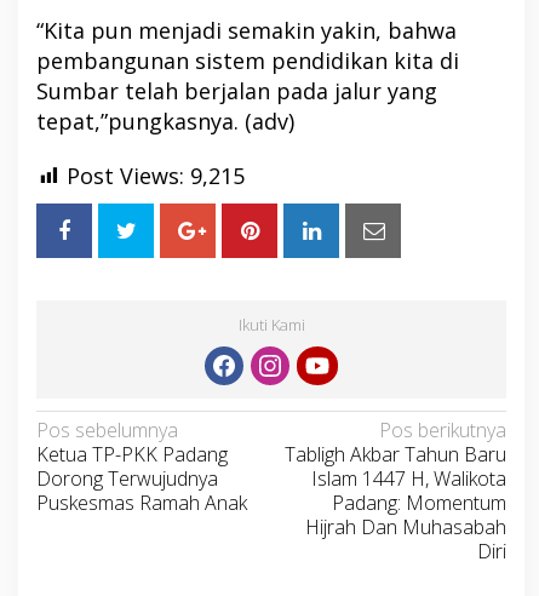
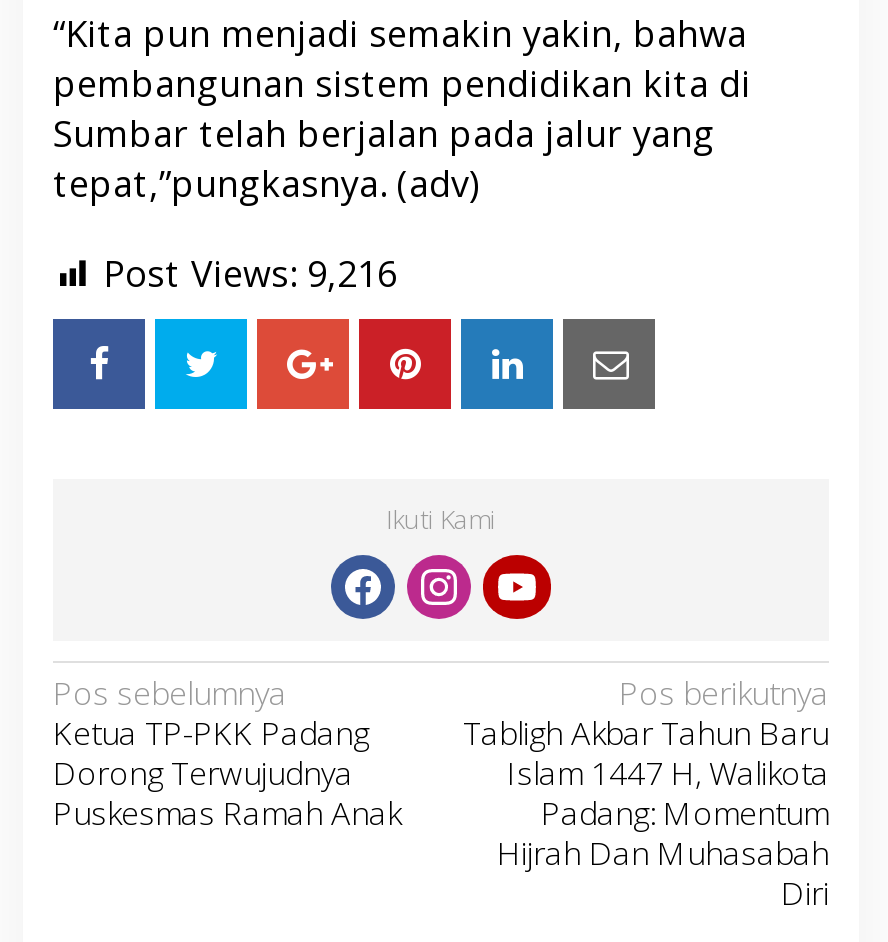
- Post Views: 9,215
+ Post Views: 9,216
